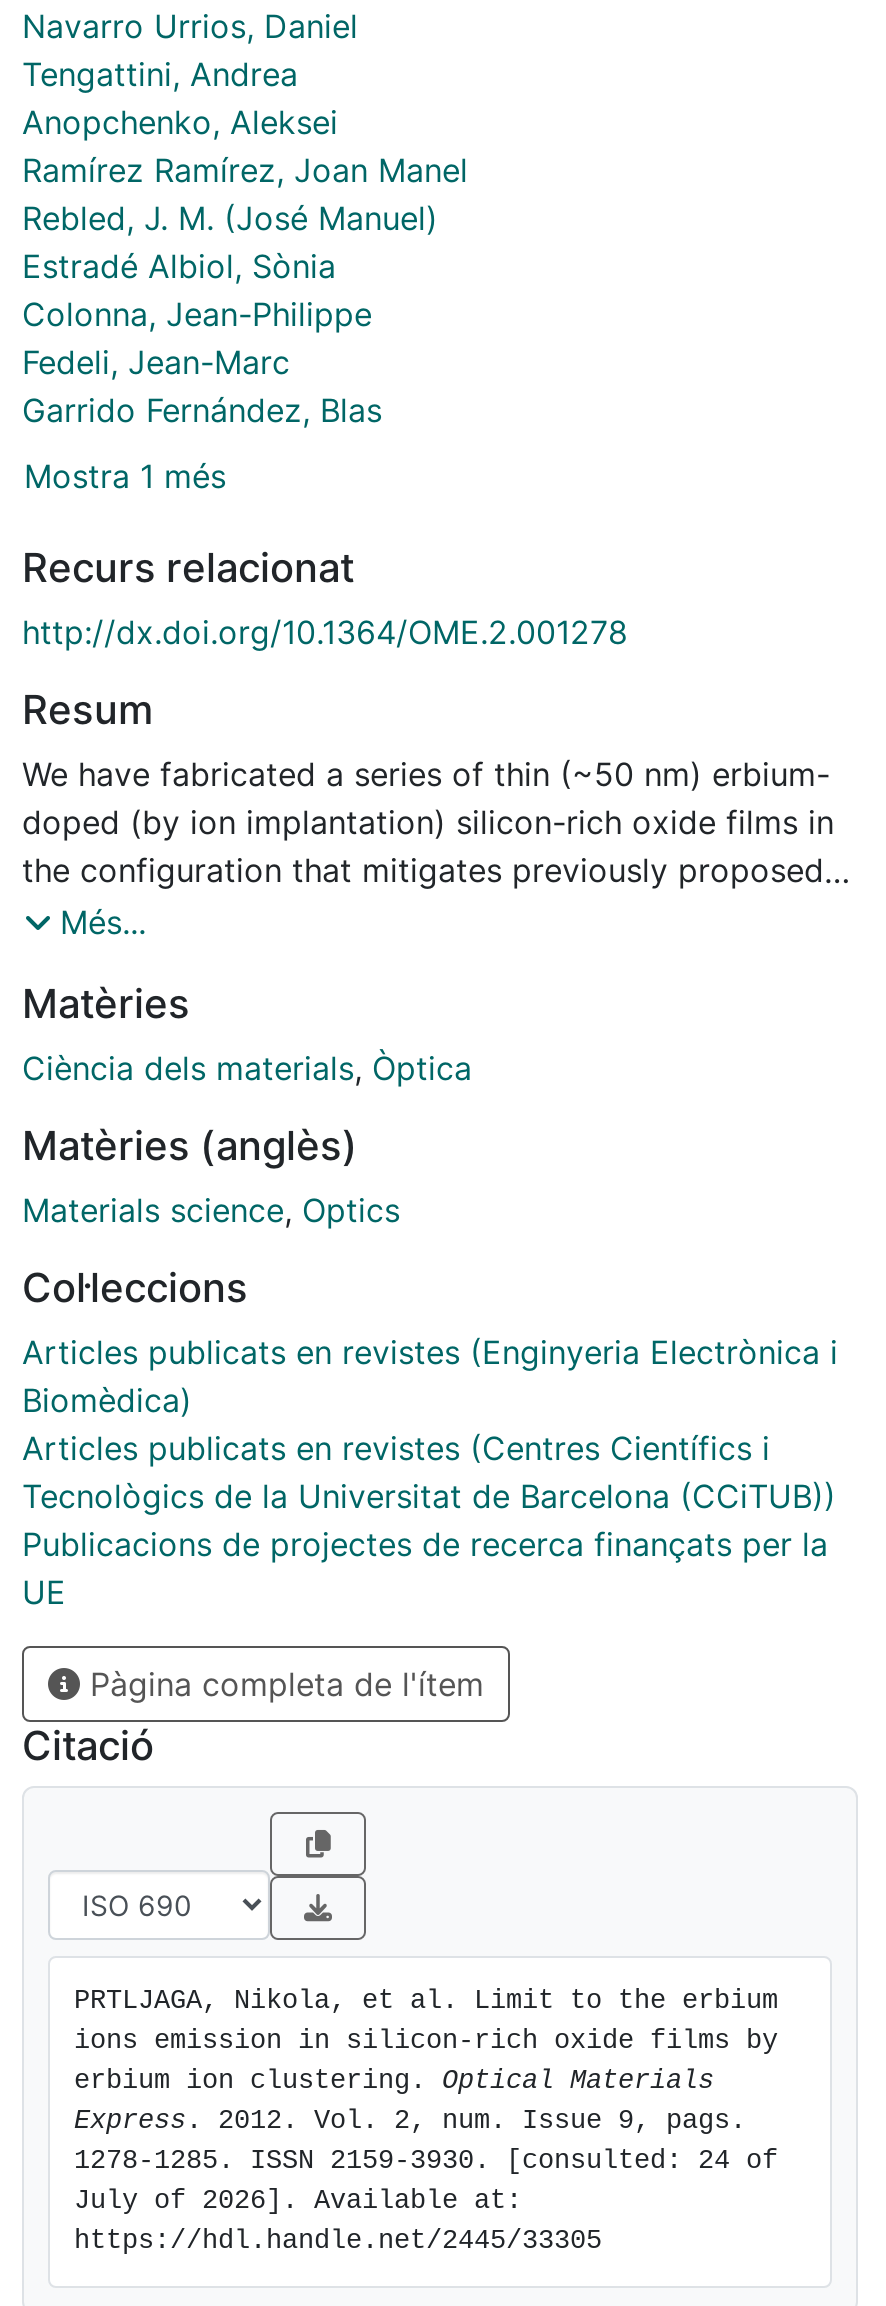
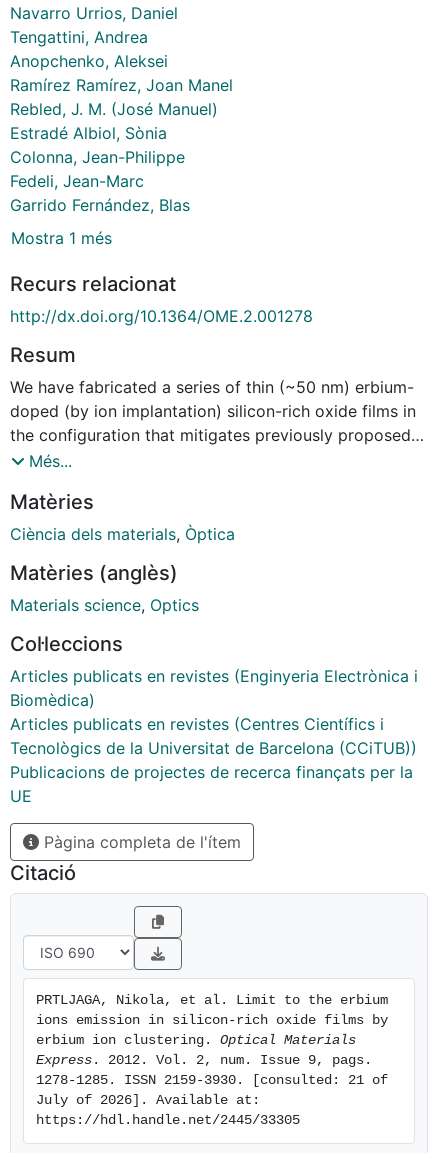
- 1278-1285. ISSN 2159-3930. [consulted: 24 of
+ 1278-1285. ISSN 2159-3930. [consulted: 21 of
